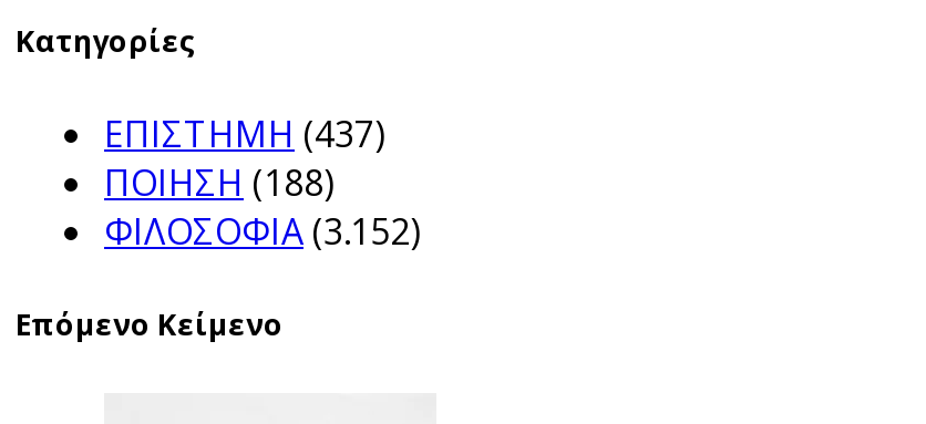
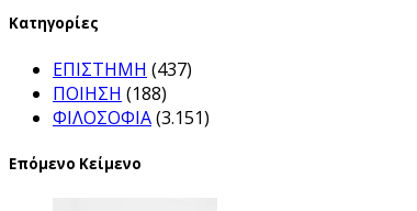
- ΦΙΛΟΣΟΦΙΑ (3.152)
+ ΦΙΛΟΣΟΦΙΑ (3.151)
